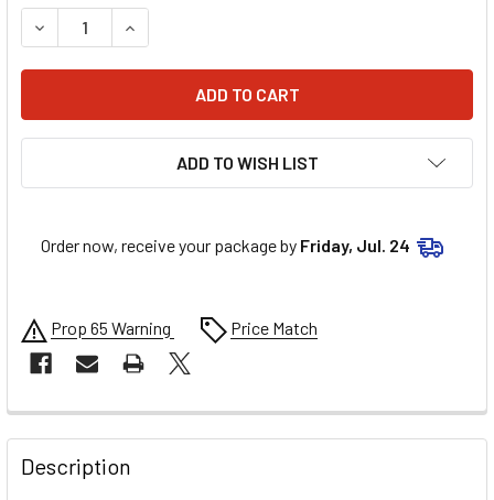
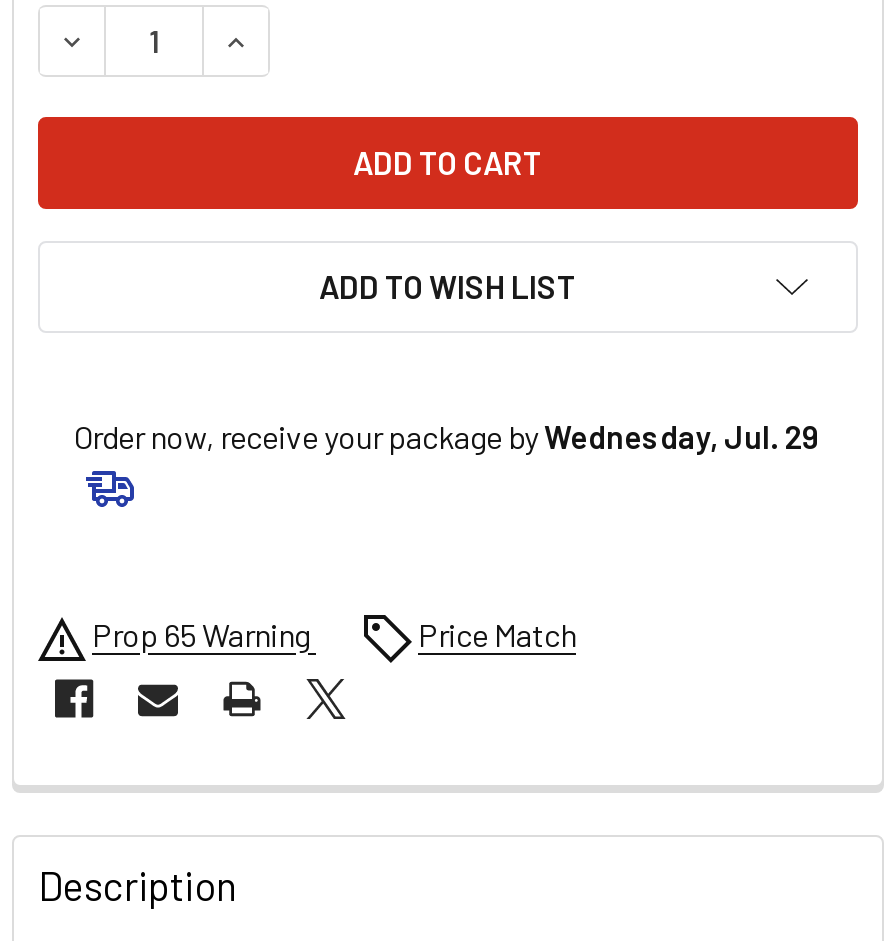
- Order now, receive your package by Friday, Jul. 24
+ Order now, receive your package by Wednesday, Jul. 29
